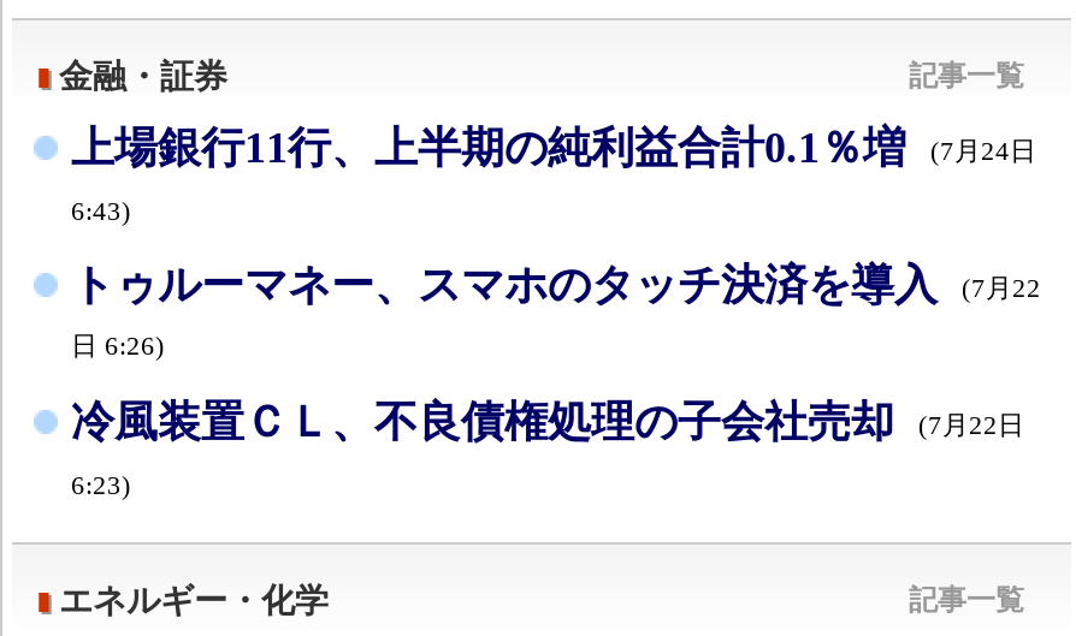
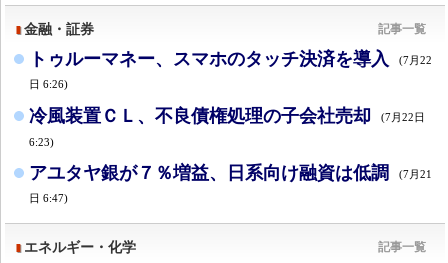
- 上場銀行11行、上半期の純利益合計0.1％増
- (7月24日
- 6:43)

moved up: トゥルーマネー、スマホのタッチ決済を導入 | (7月22 | 日 6:26) | 冷風装置ＣＬ、不良債権処理の子会社売却 | (7月22日 | 6:23)

+ アユタヤ銀が７％増益、日系向け融資は低調
+ (7月21
+ 日 6:47)
